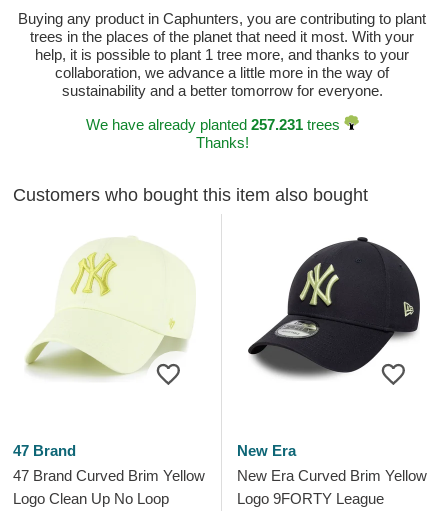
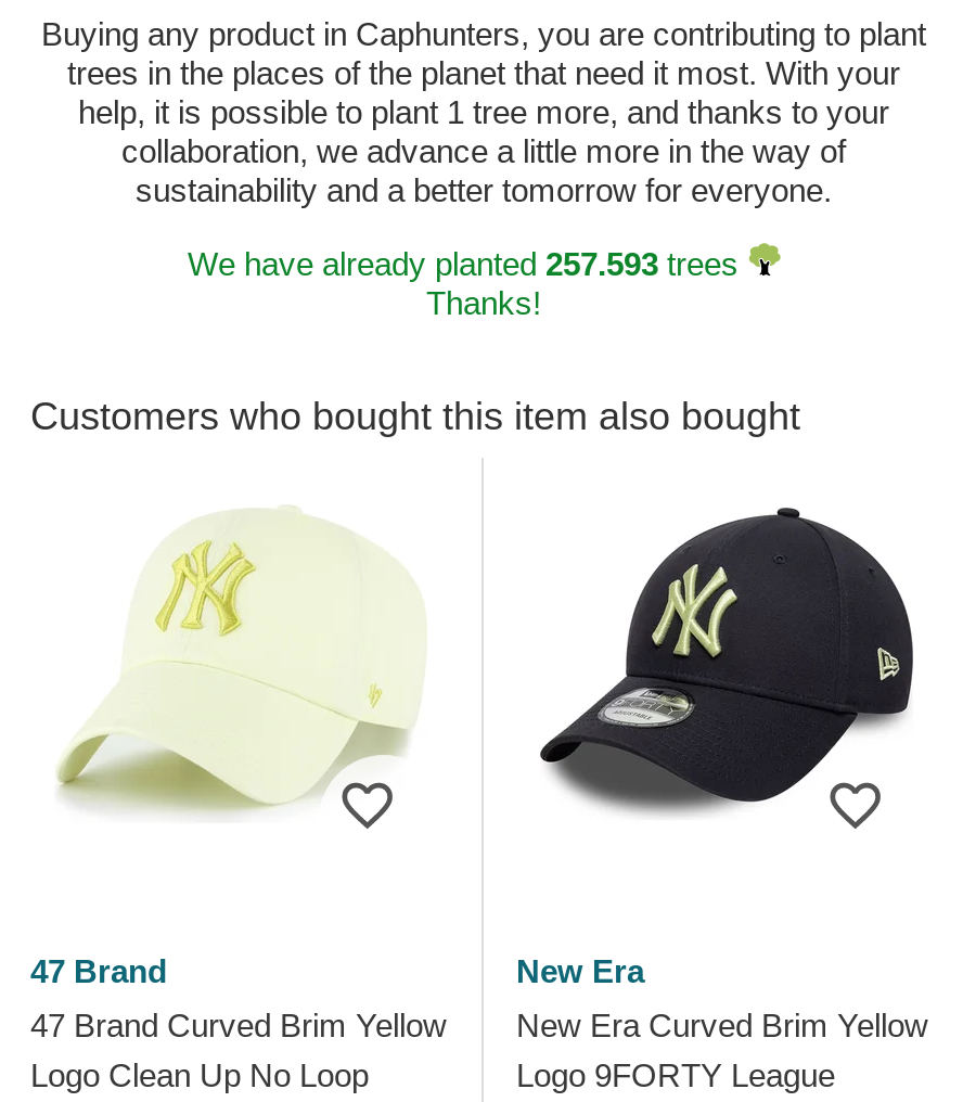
- We have already planted 257.231 trees
+ We have already planted 257.593 trees
